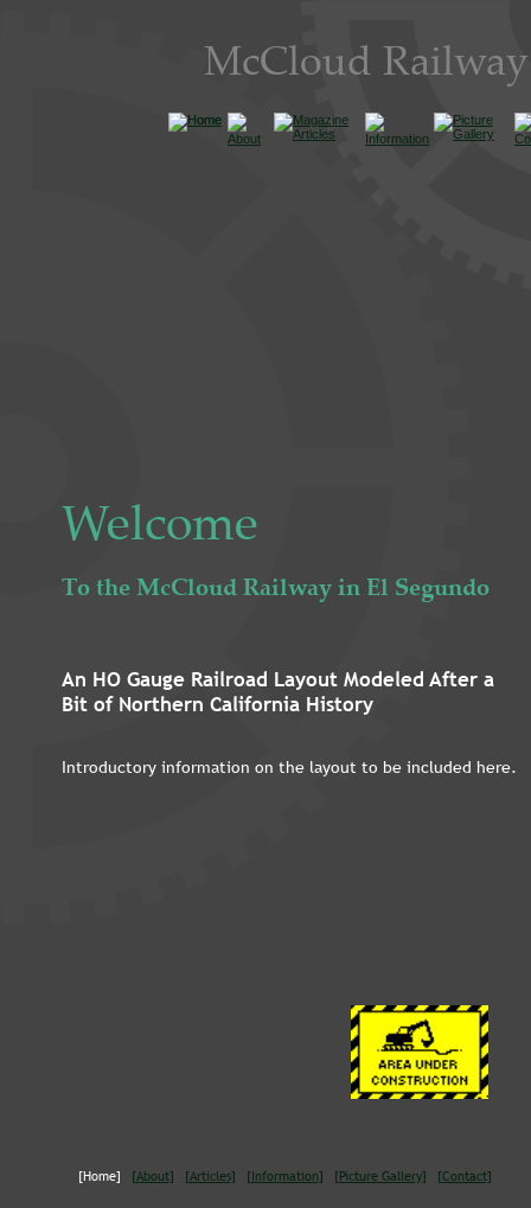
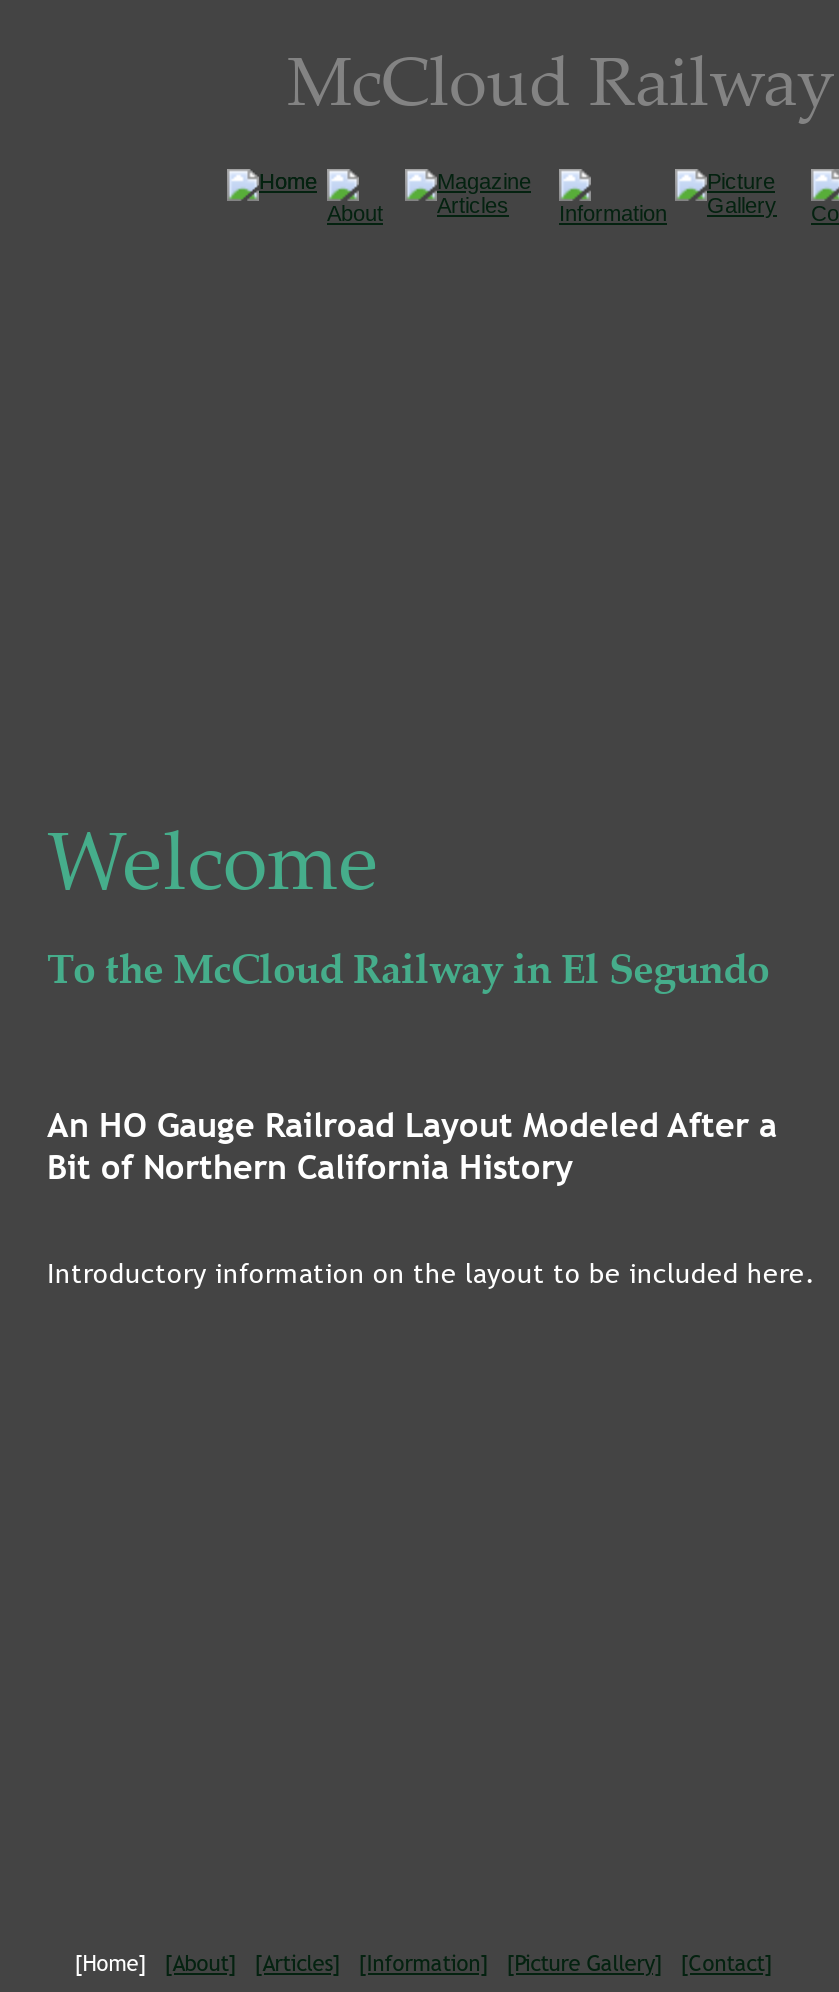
- [image]
